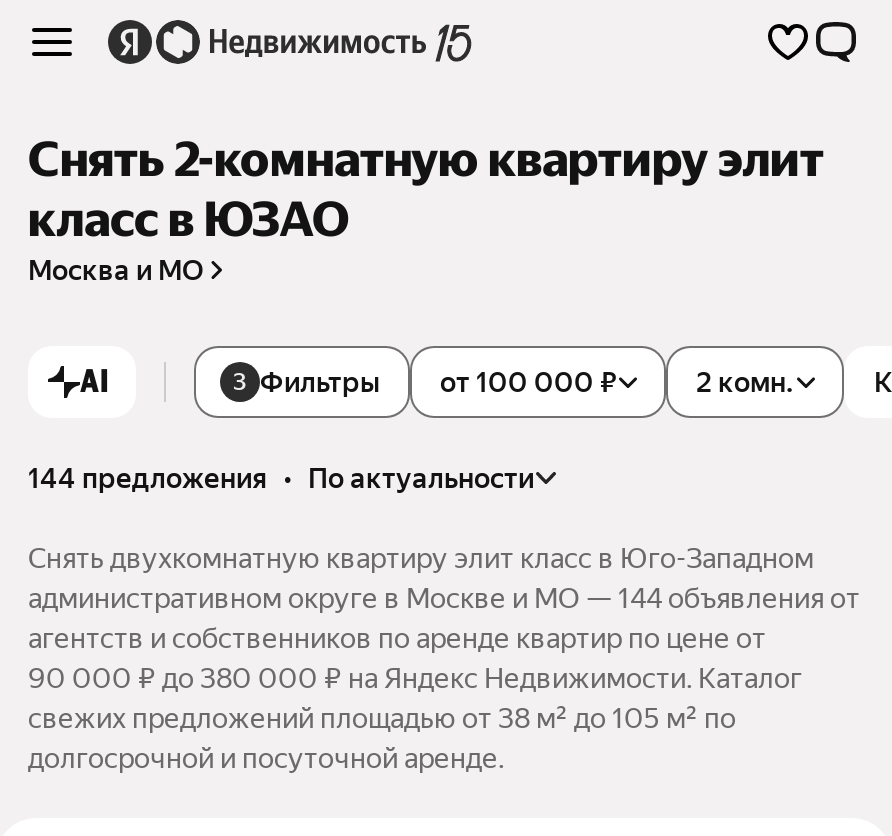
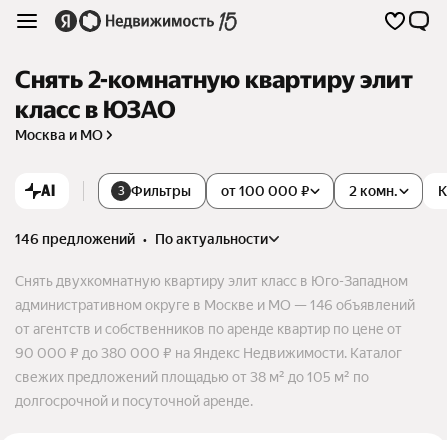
- 144 предложения • по актуальности
+ 146 предложений • по актуальности

- административном округе в Москве и МО — 144 объявления от
- агентств и собственников по аренде квартир по цене от
+ административном округе в Москве и МО — 146 объявлений
+ от агентств и собственников по аренде квартир по цене от
